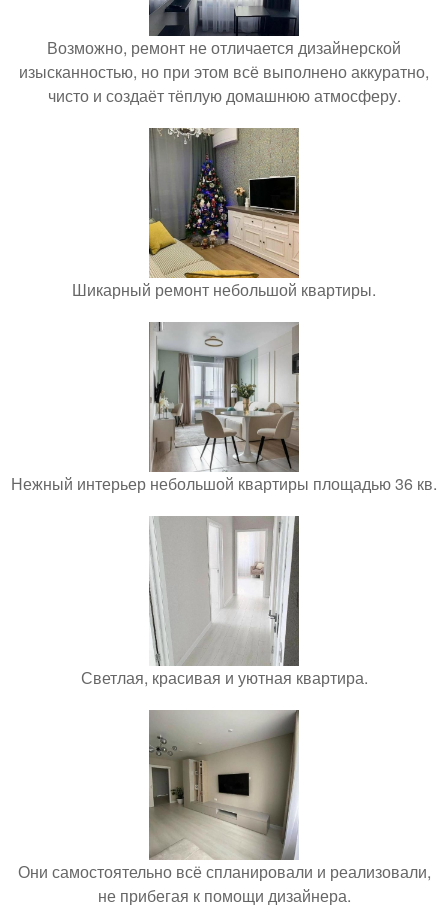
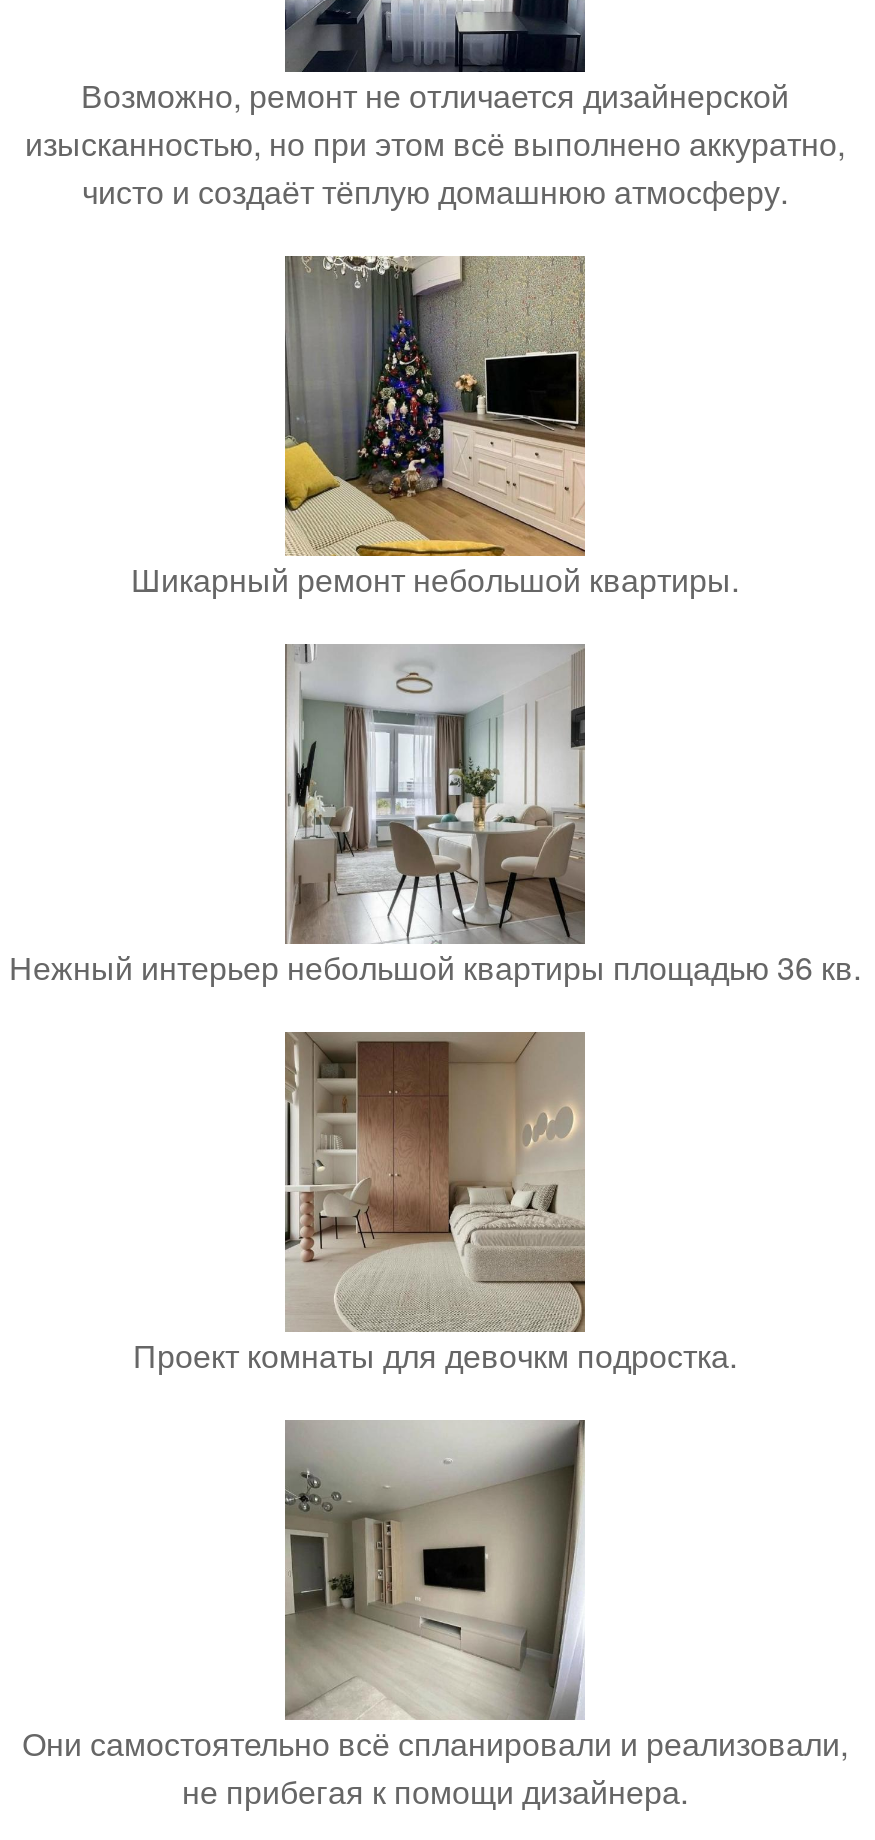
- [image]
- Светлая, красивая и уютная квартира.
+ [image]
+ Проект комнаты для девочкм подростка.
